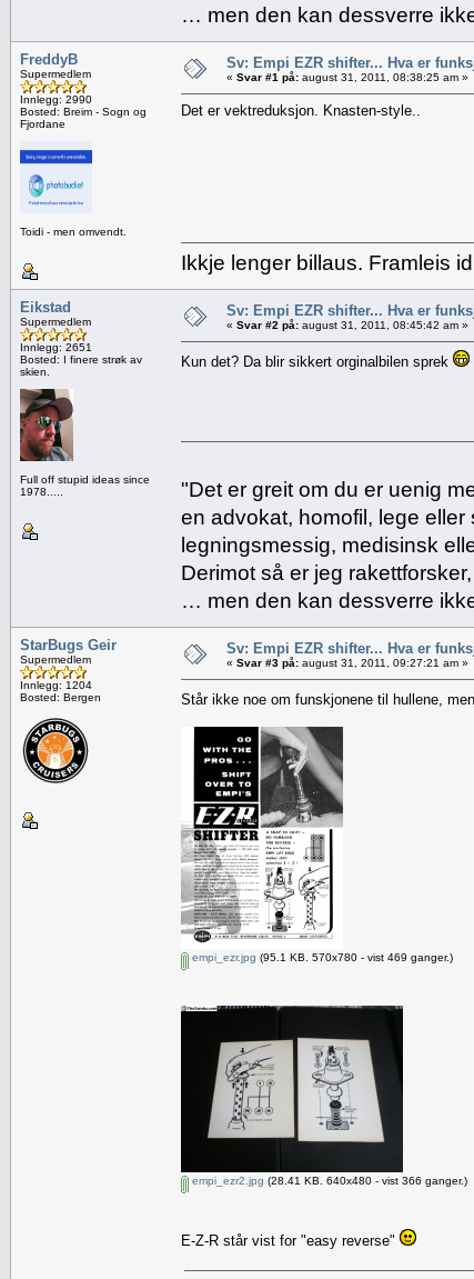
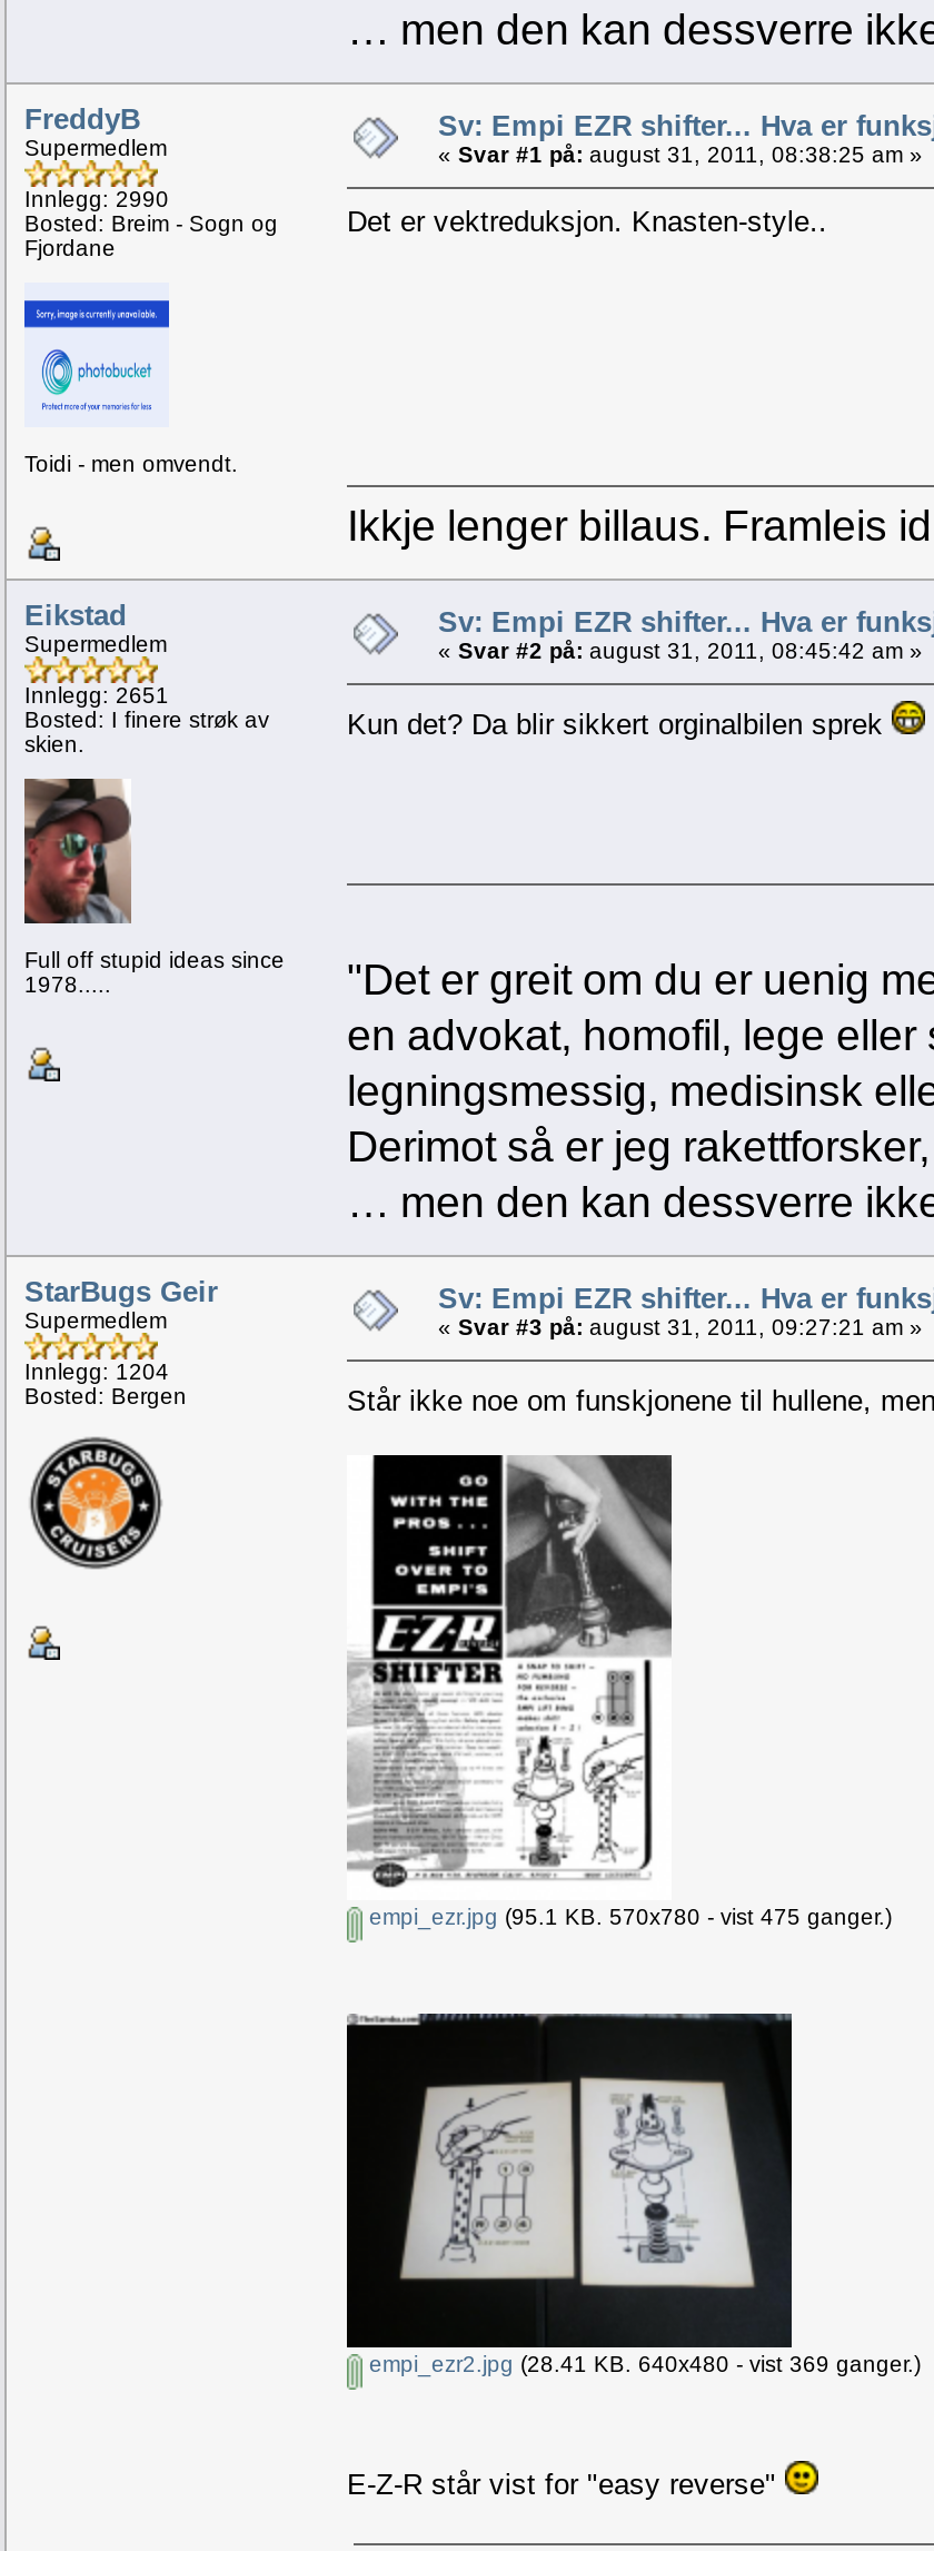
- empi_ezr.jpg (95.1 KB. 570x780 - vist 469 ganger.)
+ empi_ezr.jpg (95.1 KB. 570x780 - vist 475 ganger.)

- empi_ezr2.jpg (28.41 KB. 640x480 - vist 366 ganger.)
+ empi_ezr2.jpg (28.41 KB. 640x480 - vist 369 ganger.)
